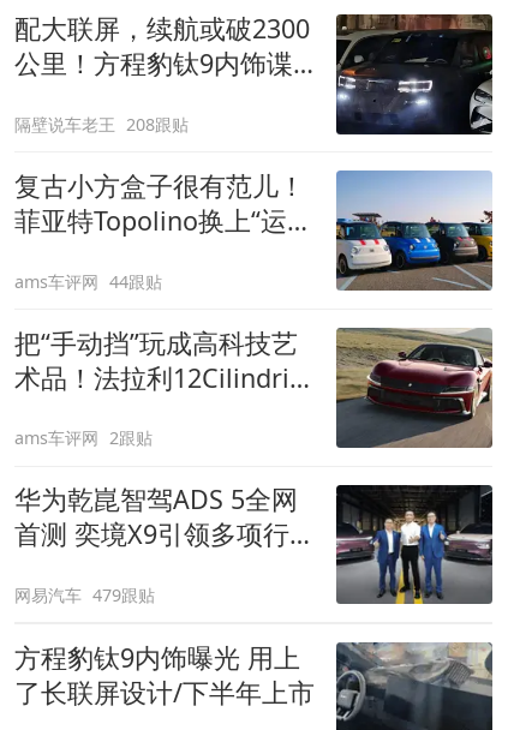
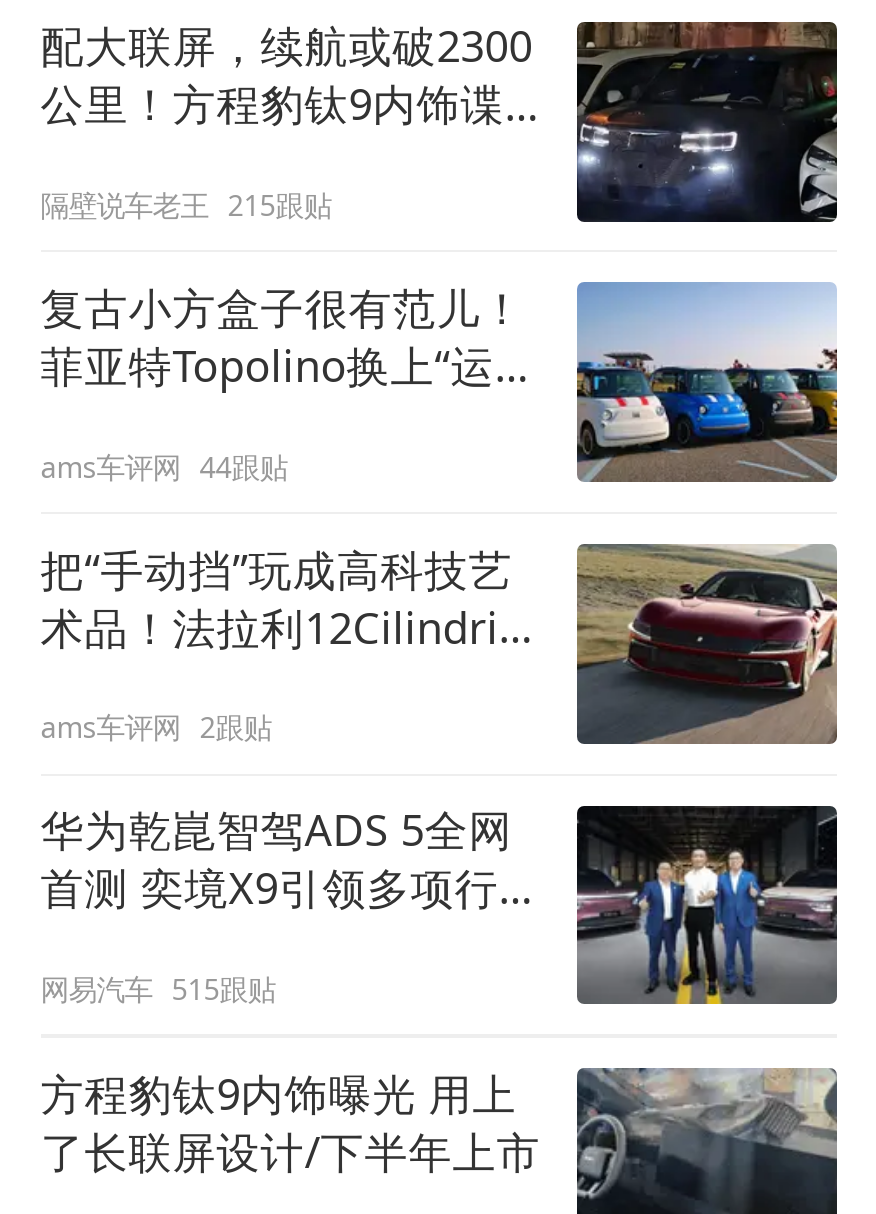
- 隔壁说车老王 208跟贴
+ 隔壁说车老王 215跟贴

- 网易汽车 479跟贴
+ 网易汽车 515跟贴
